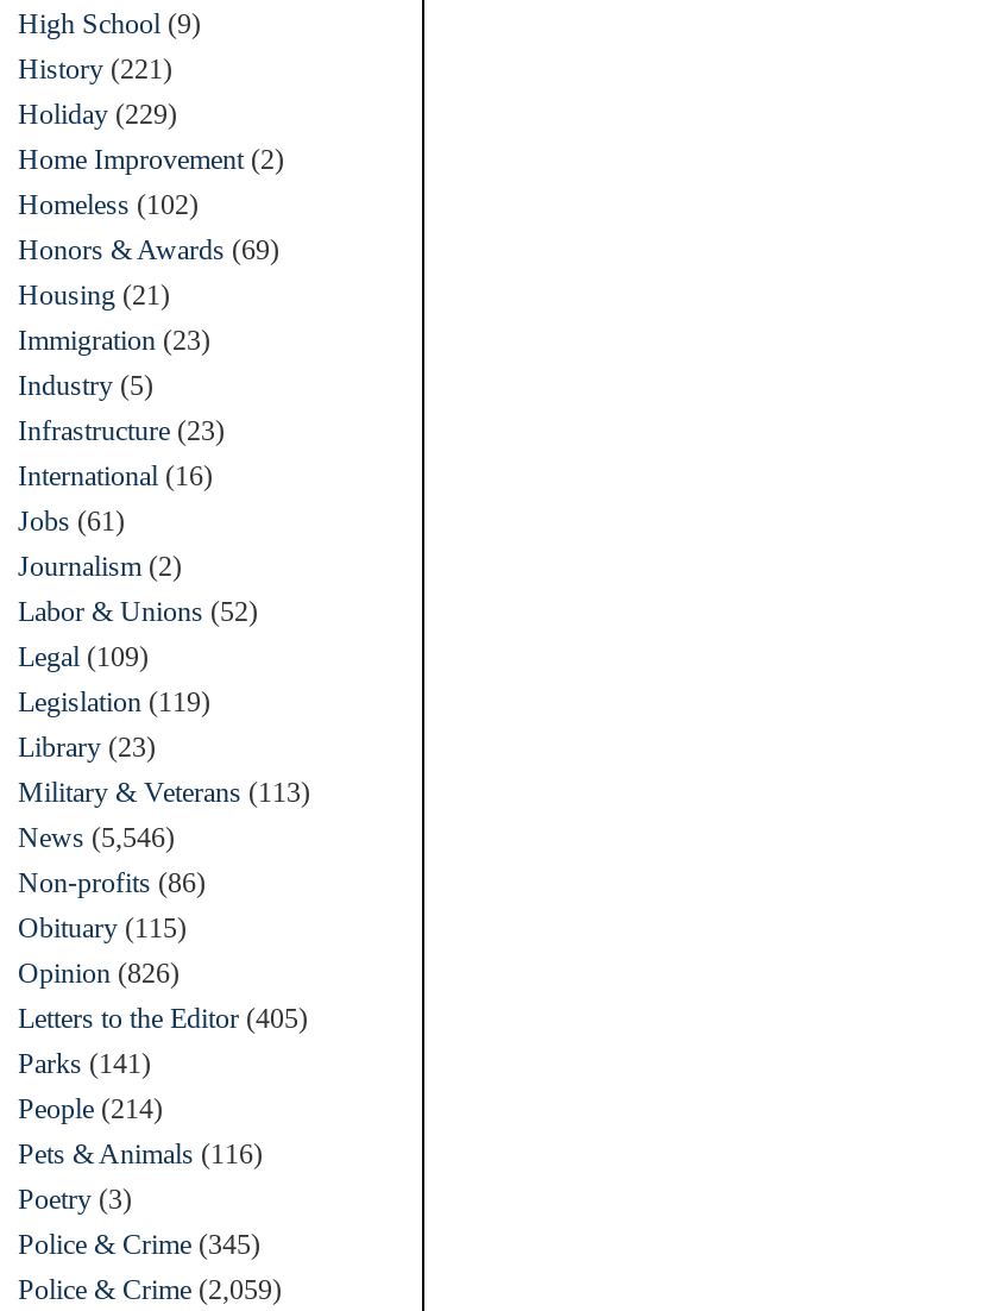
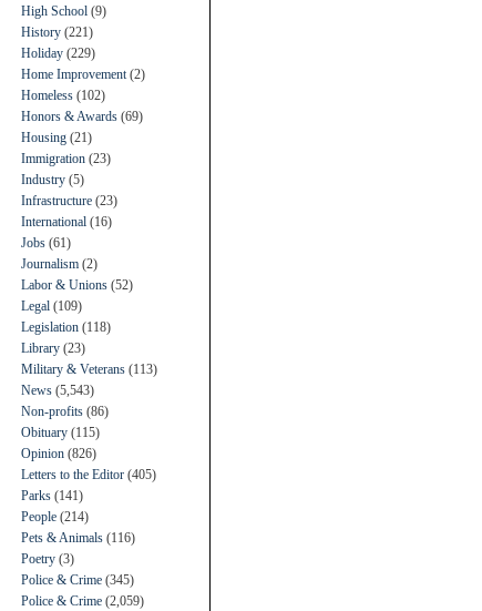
- Legislation (119)
+ Legislation (118)

- News (5,546)
+ News (5,543)
